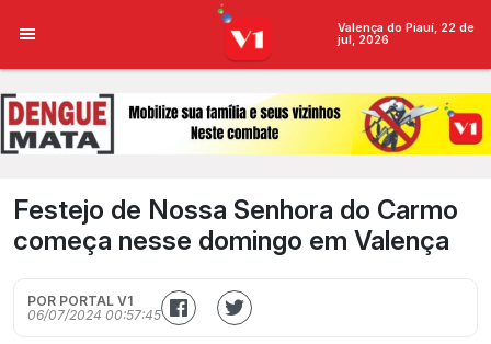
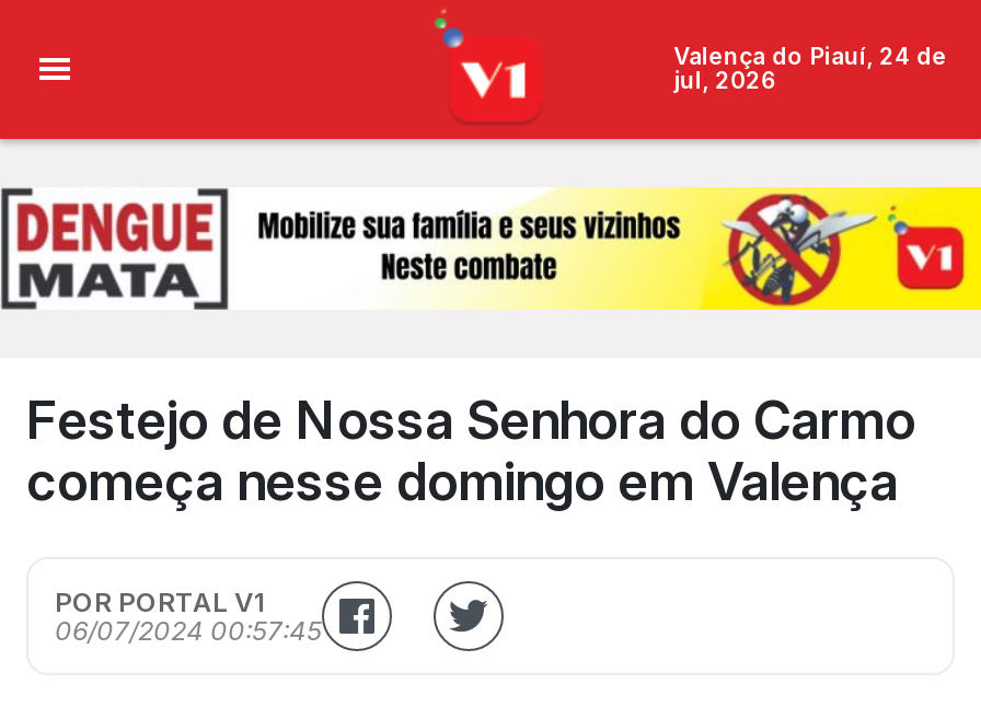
- Valença do Piauí, 22 de
+ Valença do Piauí, 24 de
